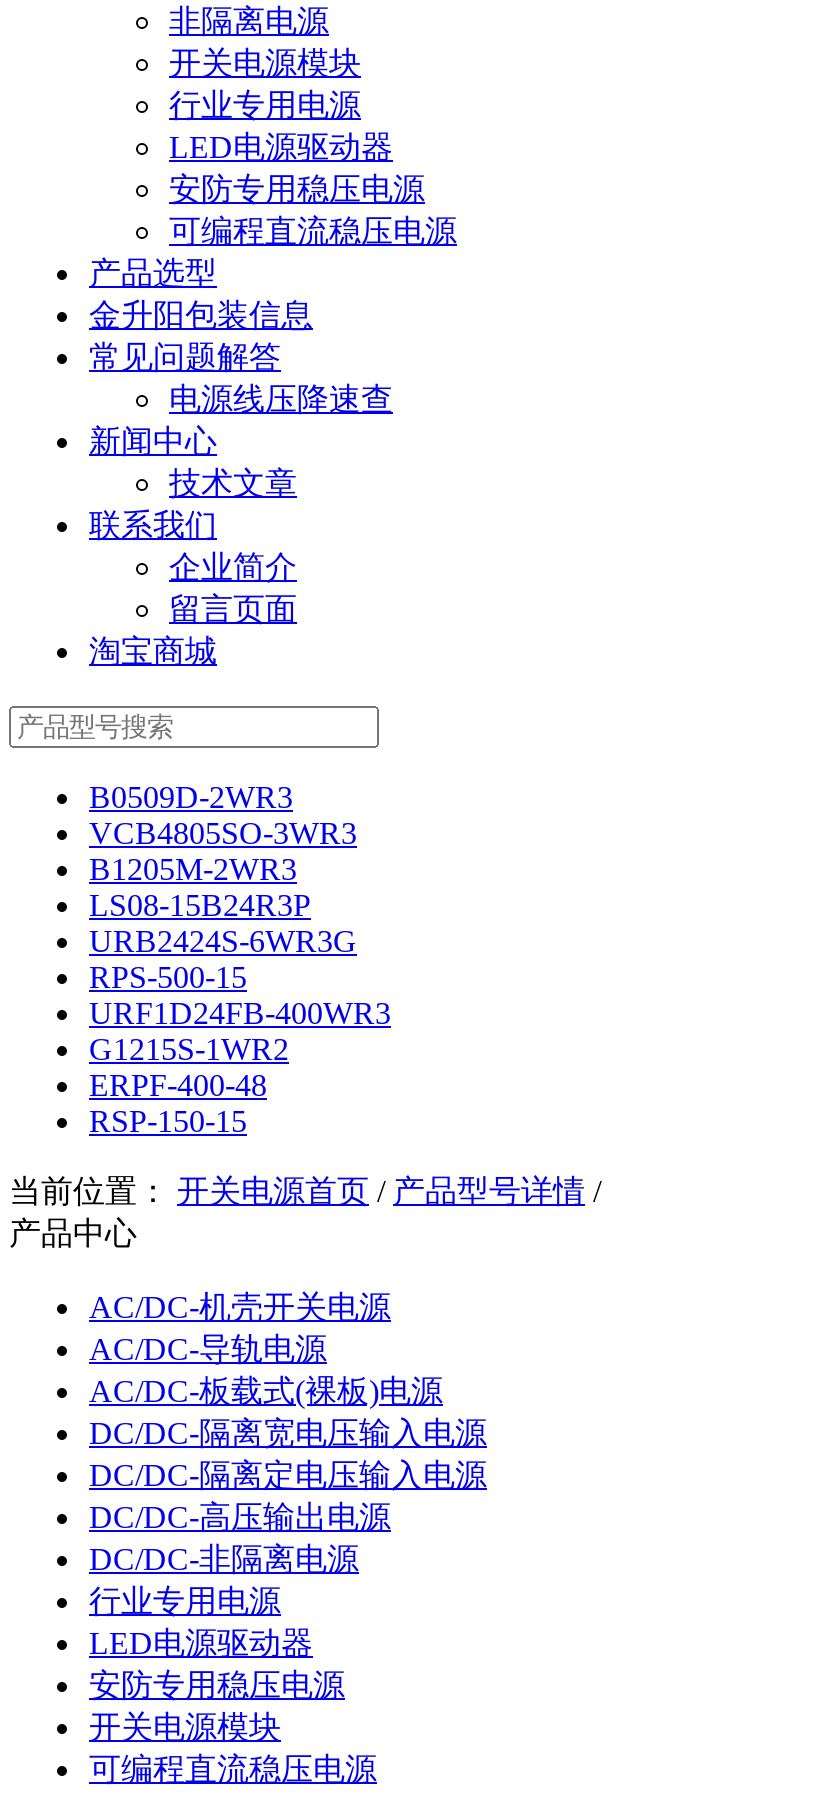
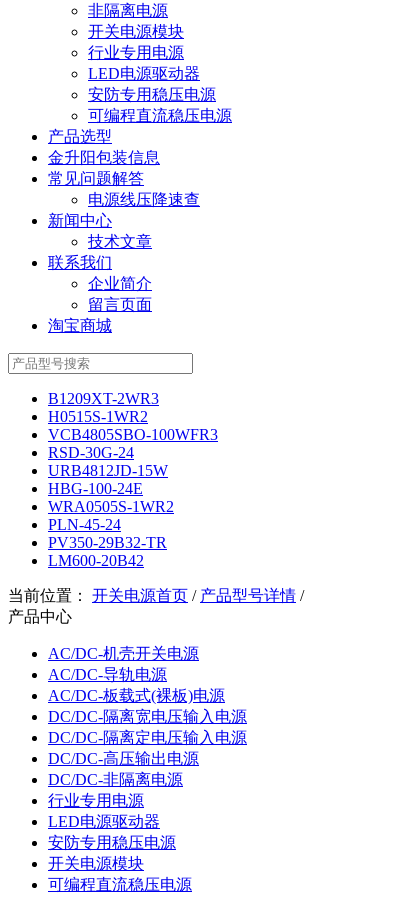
- B0509D-2WR3
- VCB4805SO-3WR3
- B1205M-2WR3
- LS08-15B24R3P
- URB2424S-6WR3G
- RPS-500-15
- URF1D24FB-400WR3
- G1215S-1WR2
- ERPF-400-48
- RSP-150-15
+ B1209XT-2WR3
+ H0515S-1WR2
+ VCB4805SBO-100WFR3
+ RSD-30G-24
+ URB4812JD-15W
+ HBG-100-24E
+ WRA0505S-1WR2
+ PLN-45-24
+ PV350-29B32-TR
+ LM600-20B42
